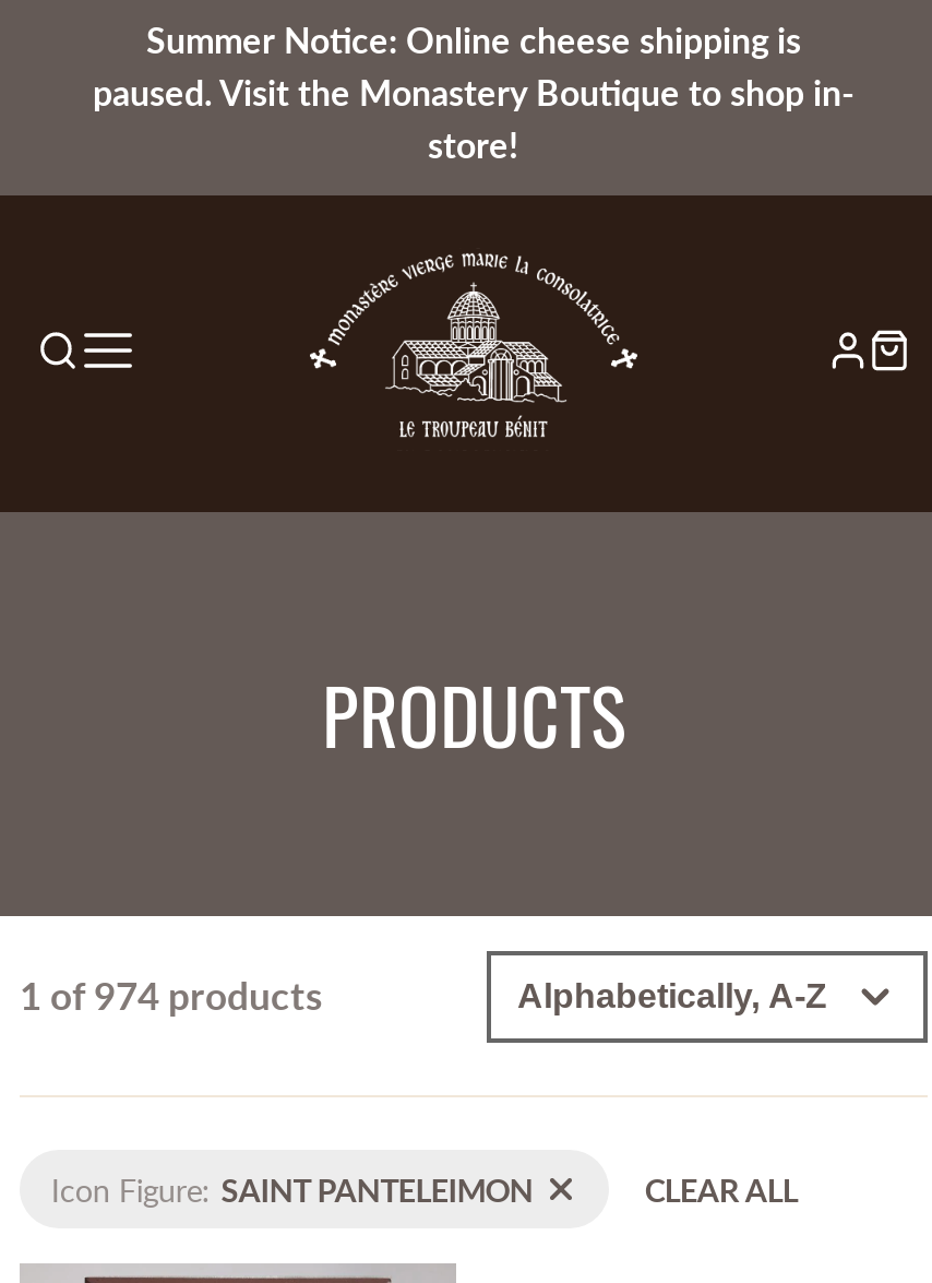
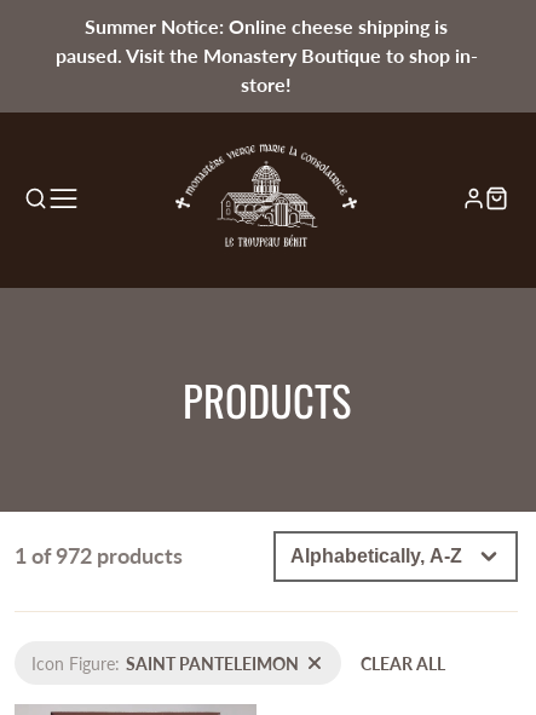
- 1 of 974 products
+ 1 of 972 products
